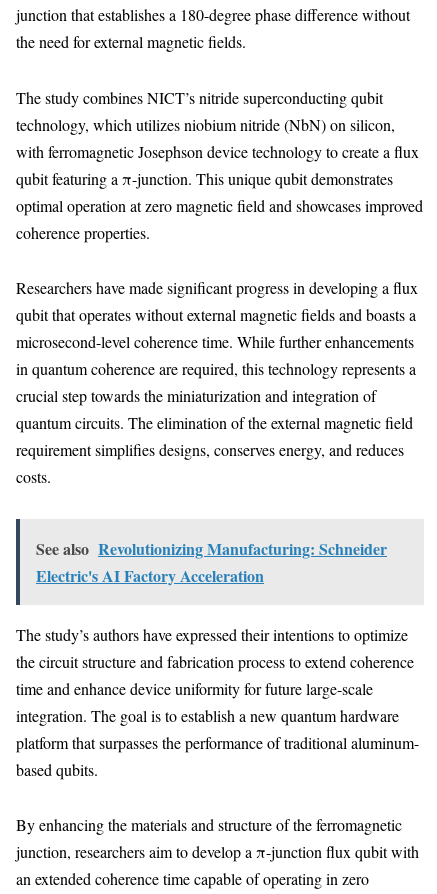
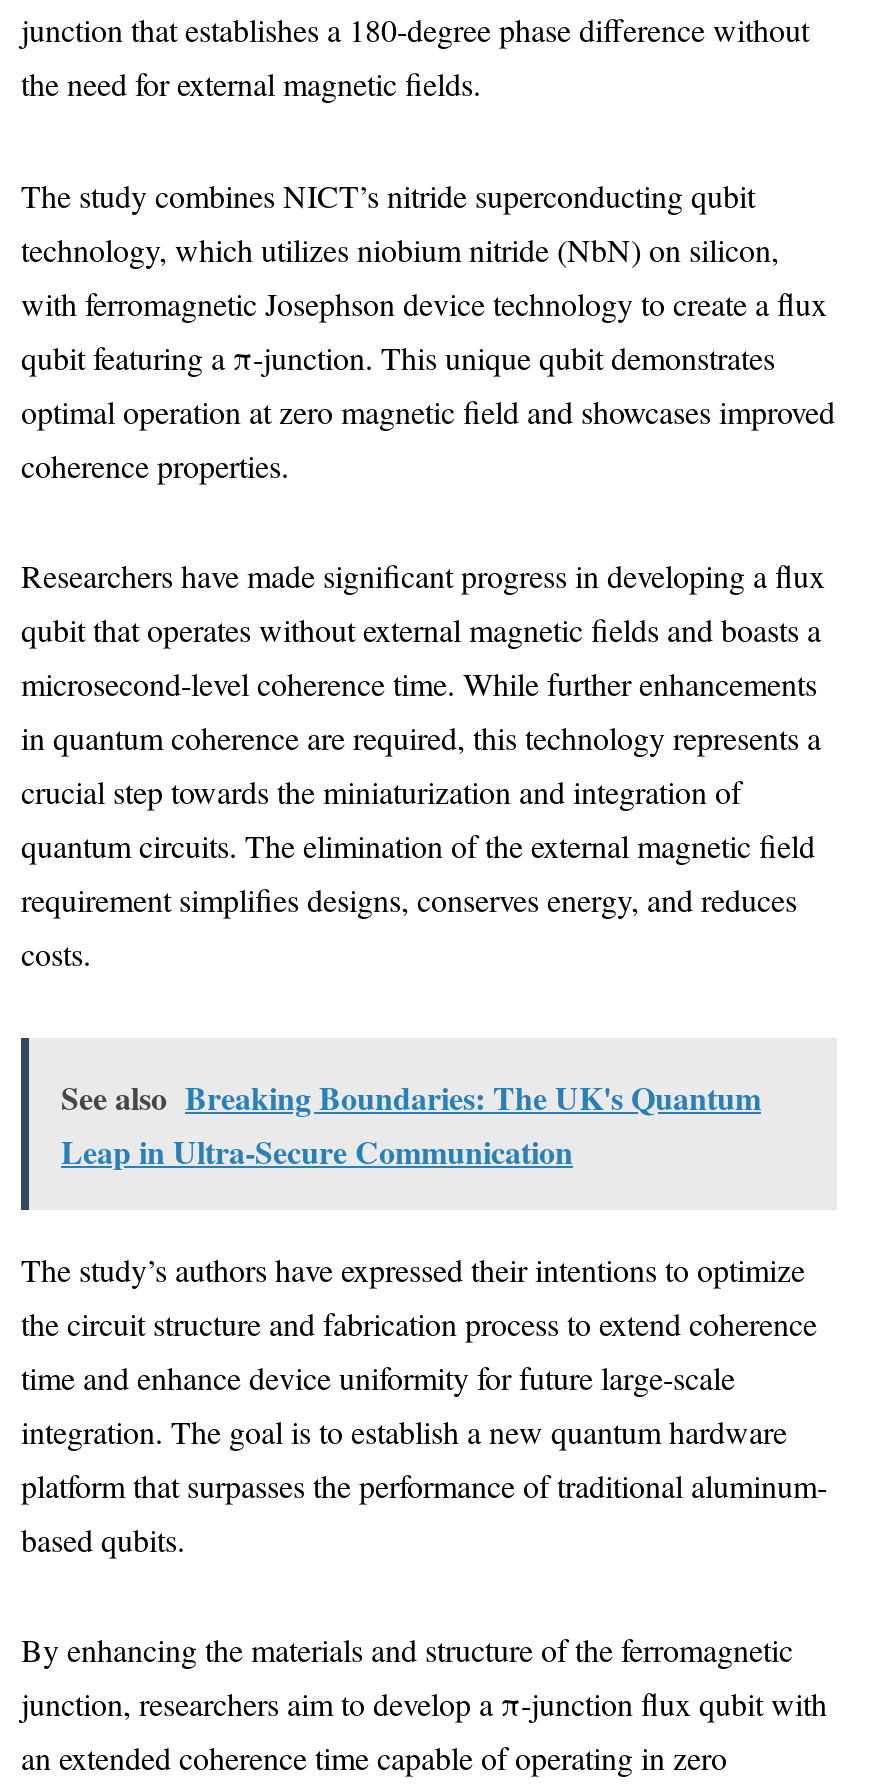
- See also Revolutionizing Manufacturing: Schneider
- Electric's AI Factory Acceleration
+ See also Breaking Boundaries: The UK's Quantum
+ Leap in Ultra-Secure Communication
